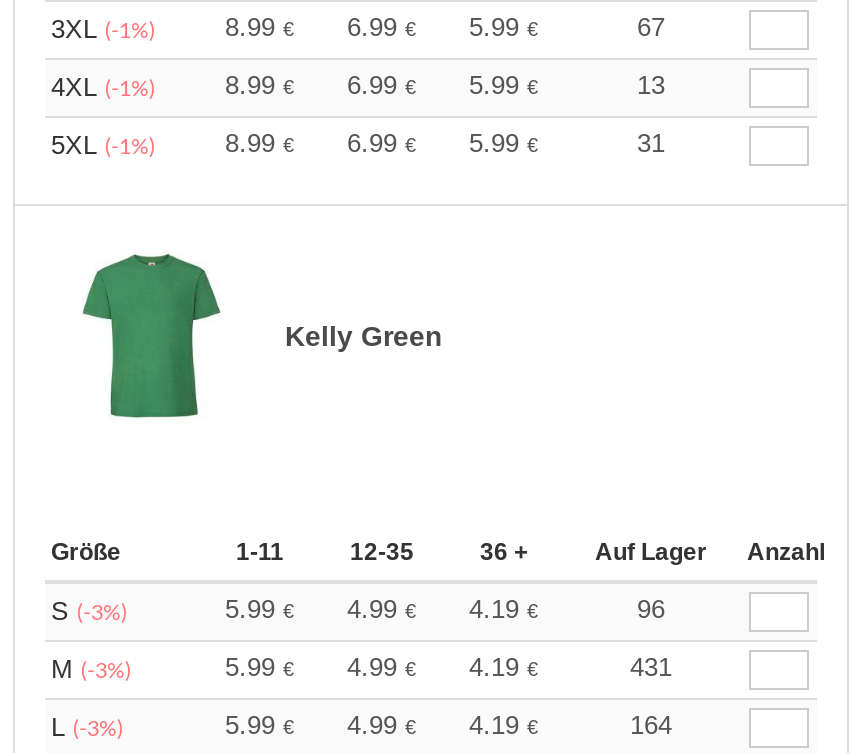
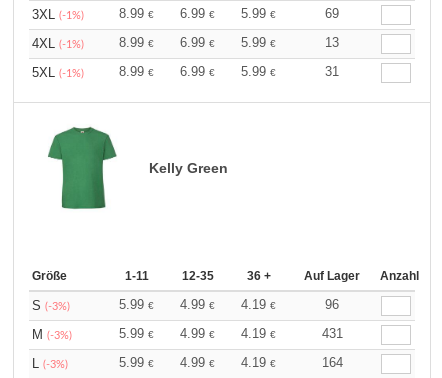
- 67
+ 69
